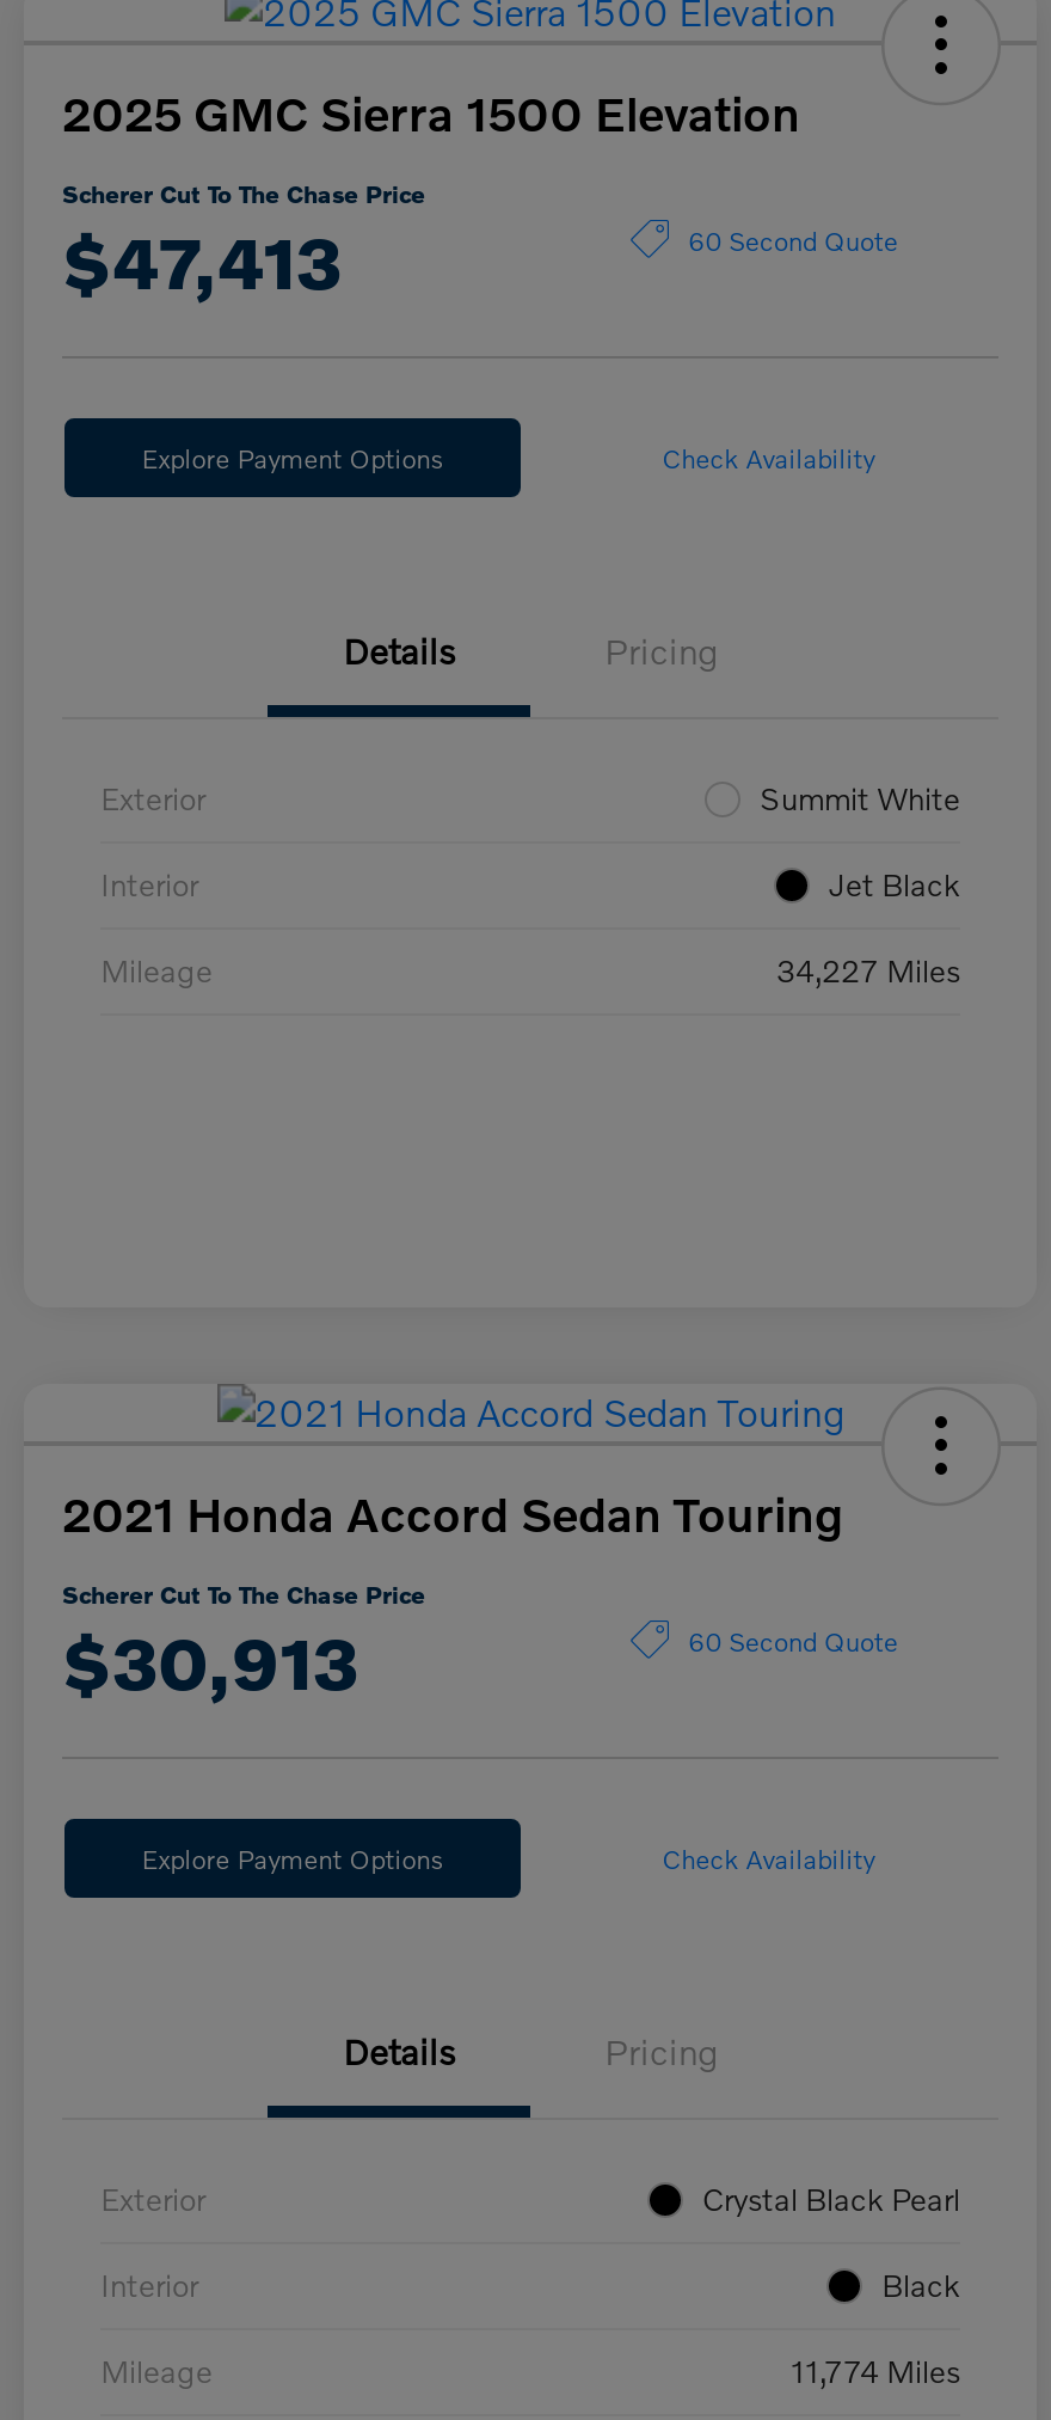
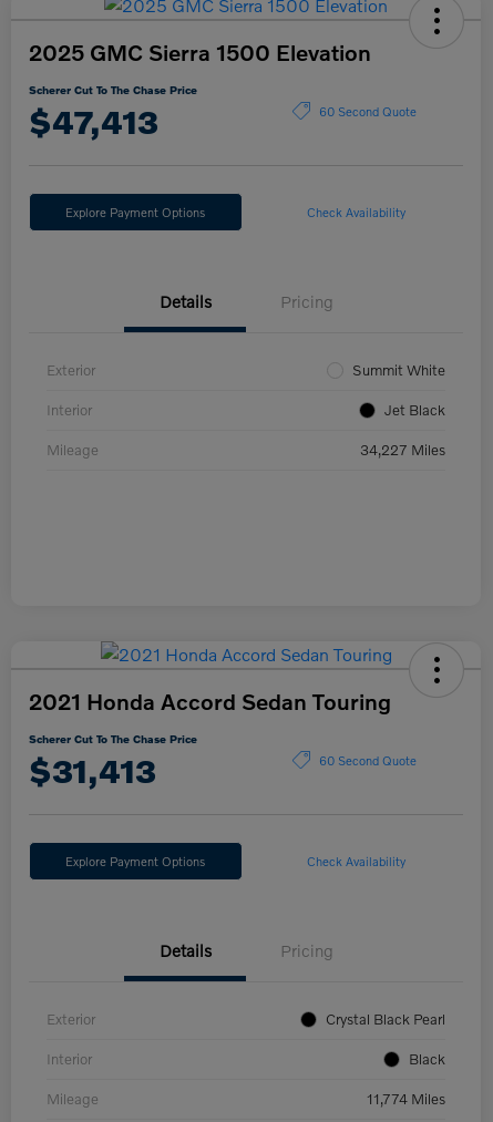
- $30,913
+ $31,413
